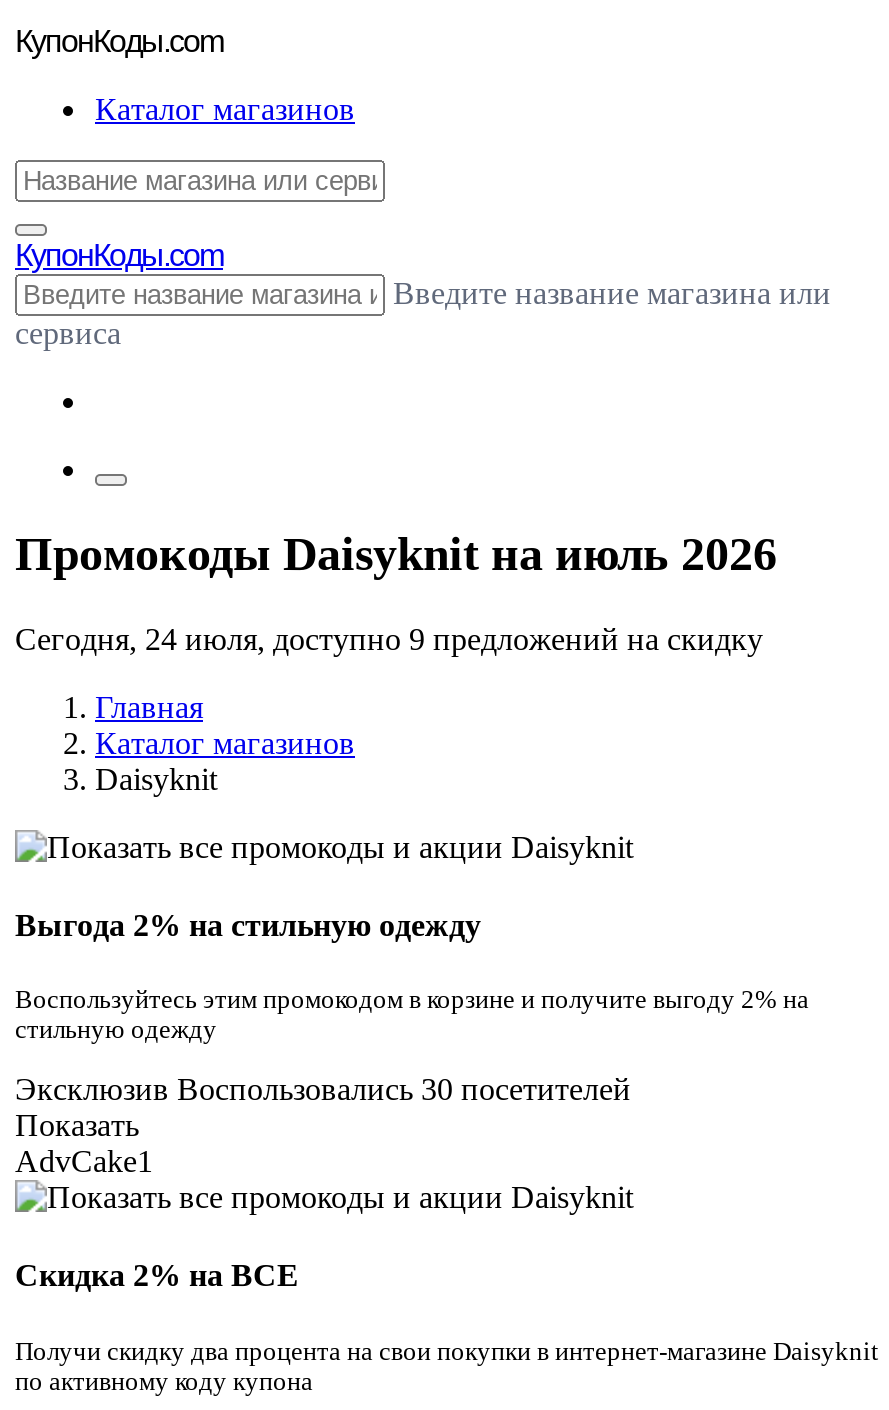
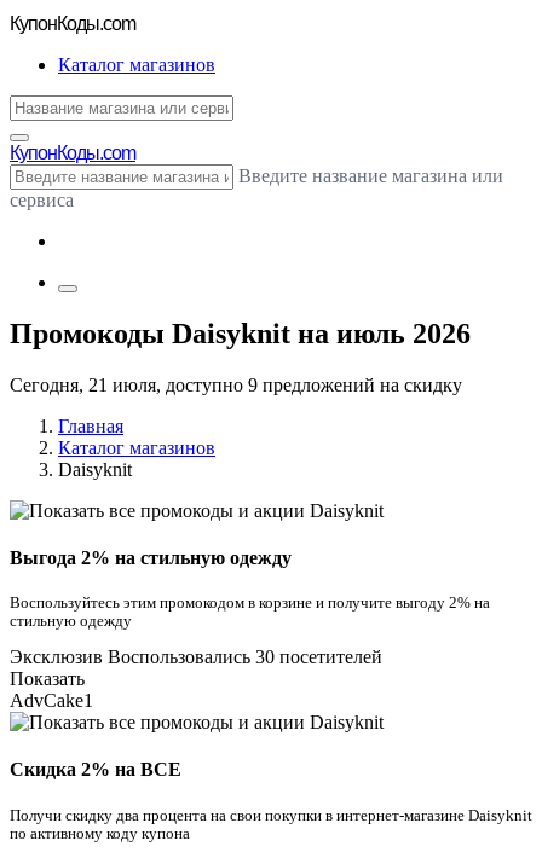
- Сегодня, 24 июля, доступно 9 предложений на скидку
+ Сегодня, 21 июля, доступно 9 предложений на скидку
